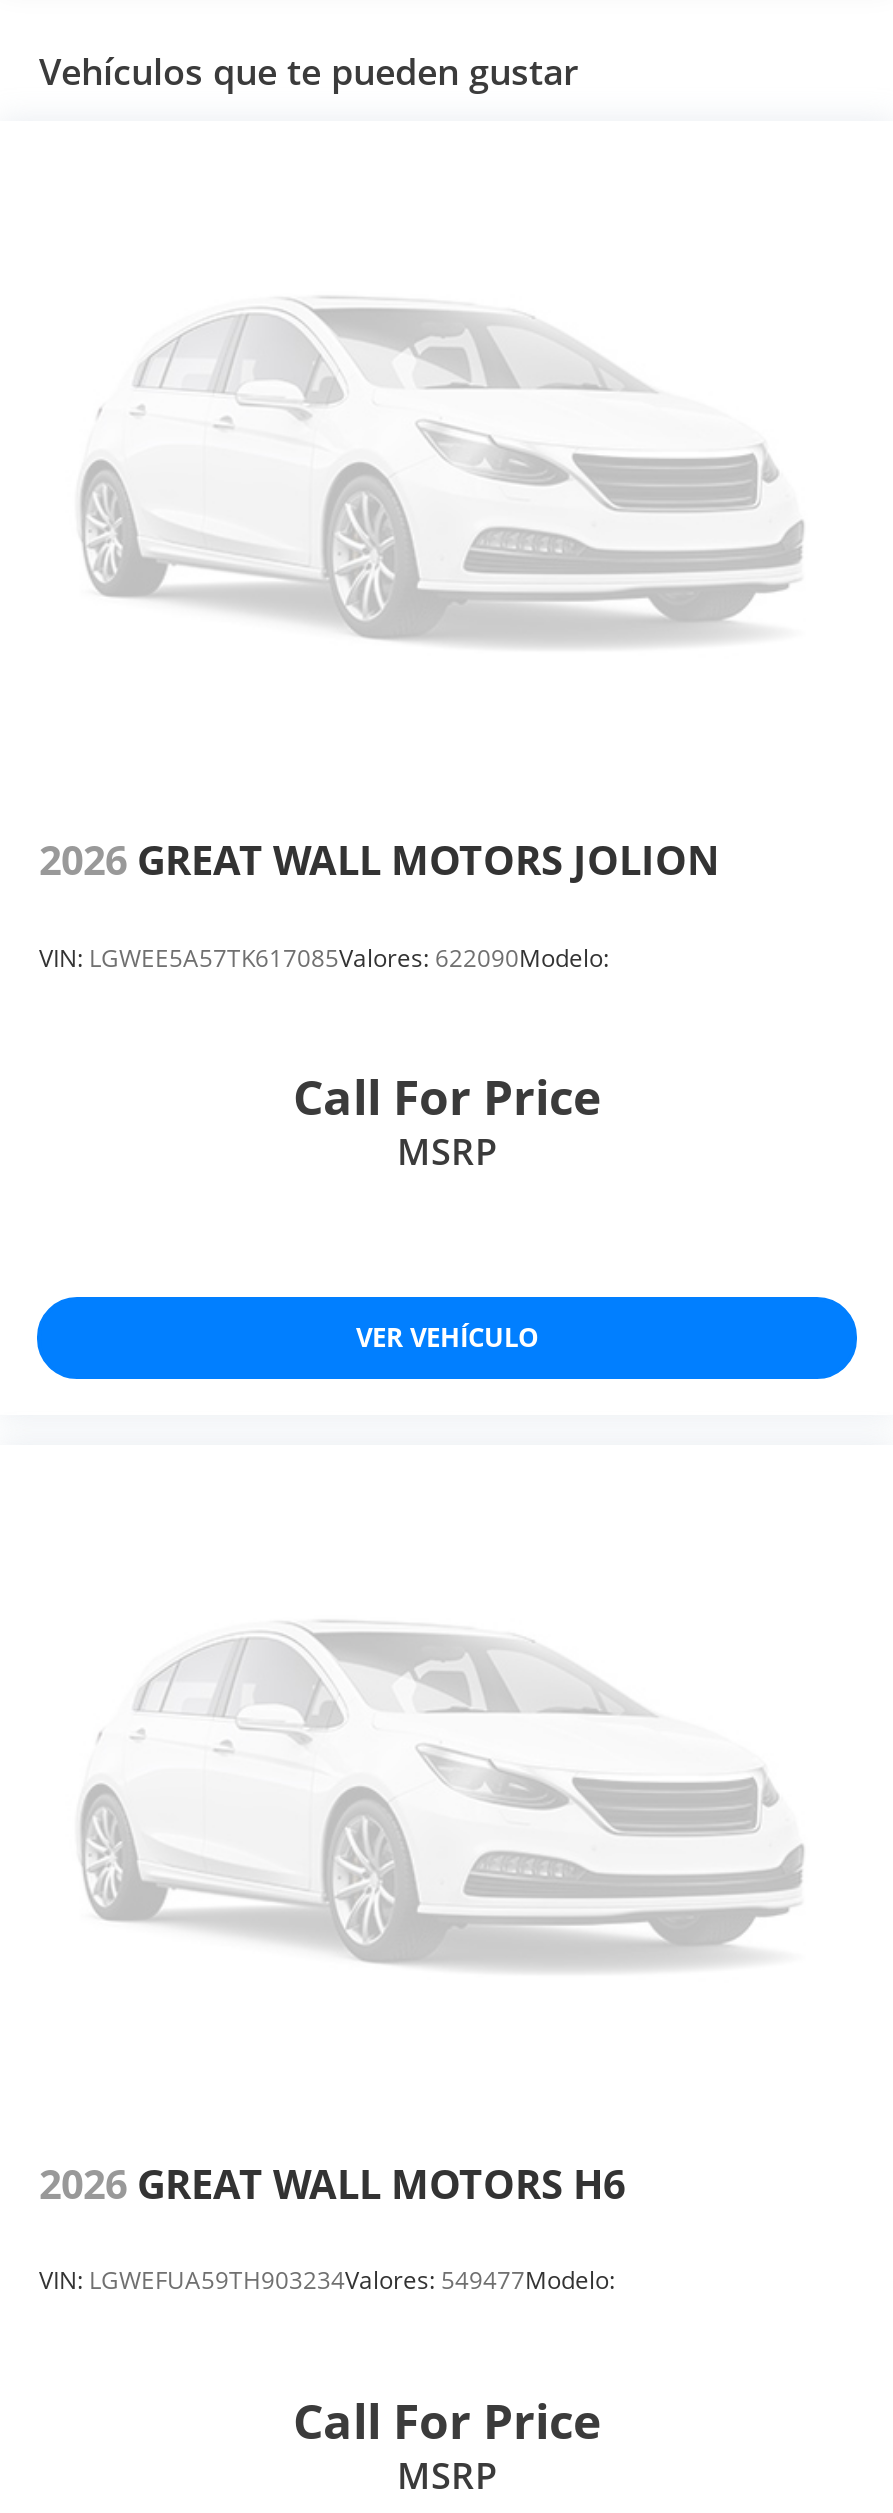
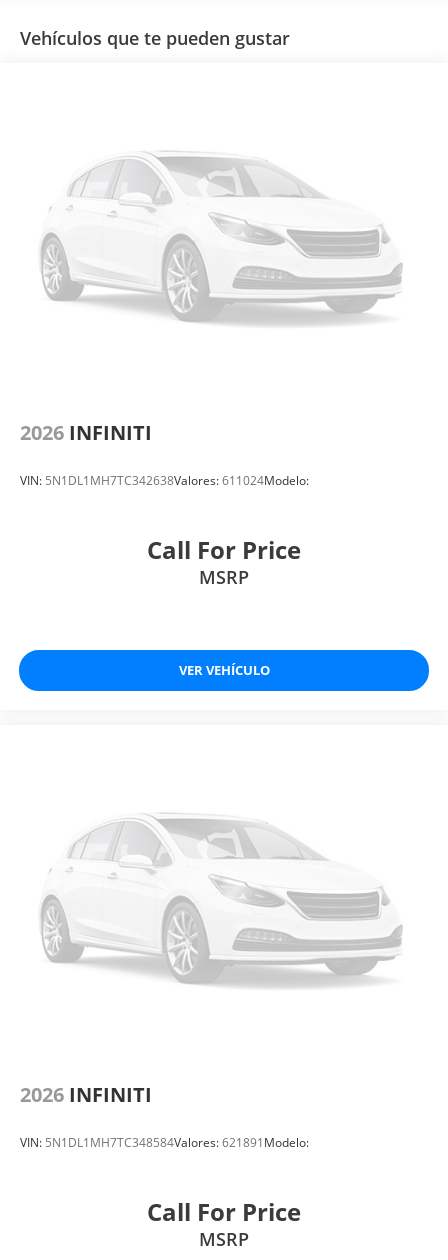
- 2026 GREAT WALL MOTORS JOLION
+ 2026 INFINITI

- VIN: LGWEE5A57TK617085Valores: 622090Modelo:
+ VIN: 5N1DL1MH7TC342638Valores: 611024Modelo:

- 2026 GREAT WALL MOTORS H6
+ 2026 INFINITI

- VIN: LGWEFUA59TH903234Valores: 549477Modelo:
+ VIN: 5N1DL1MH7TC348584Valores: 621891Modelo:
